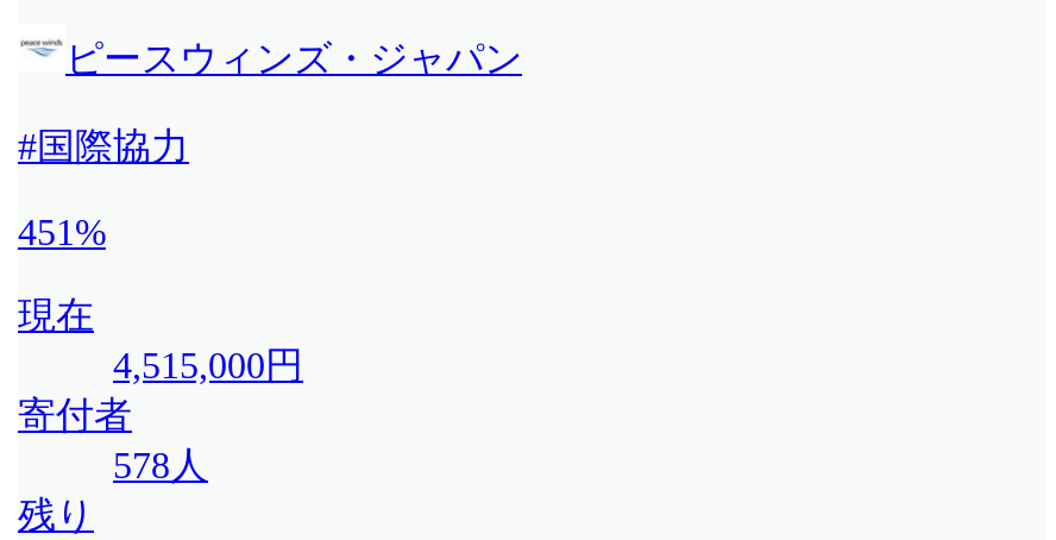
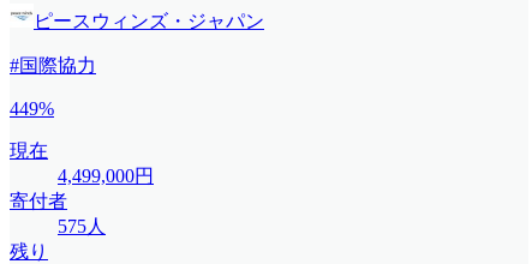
- 451%
+ 449%

- 4,515,000円
+ 4,499,000円

- 578人
+ 575人
